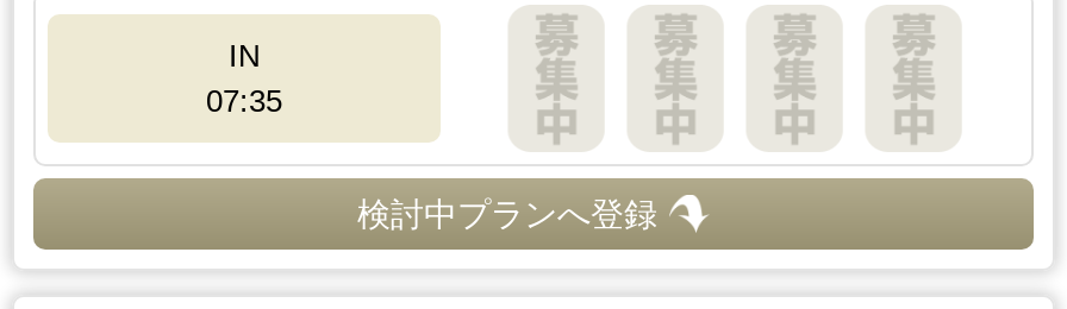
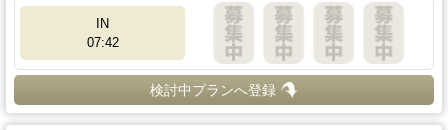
- 07:35
+ 07:42
